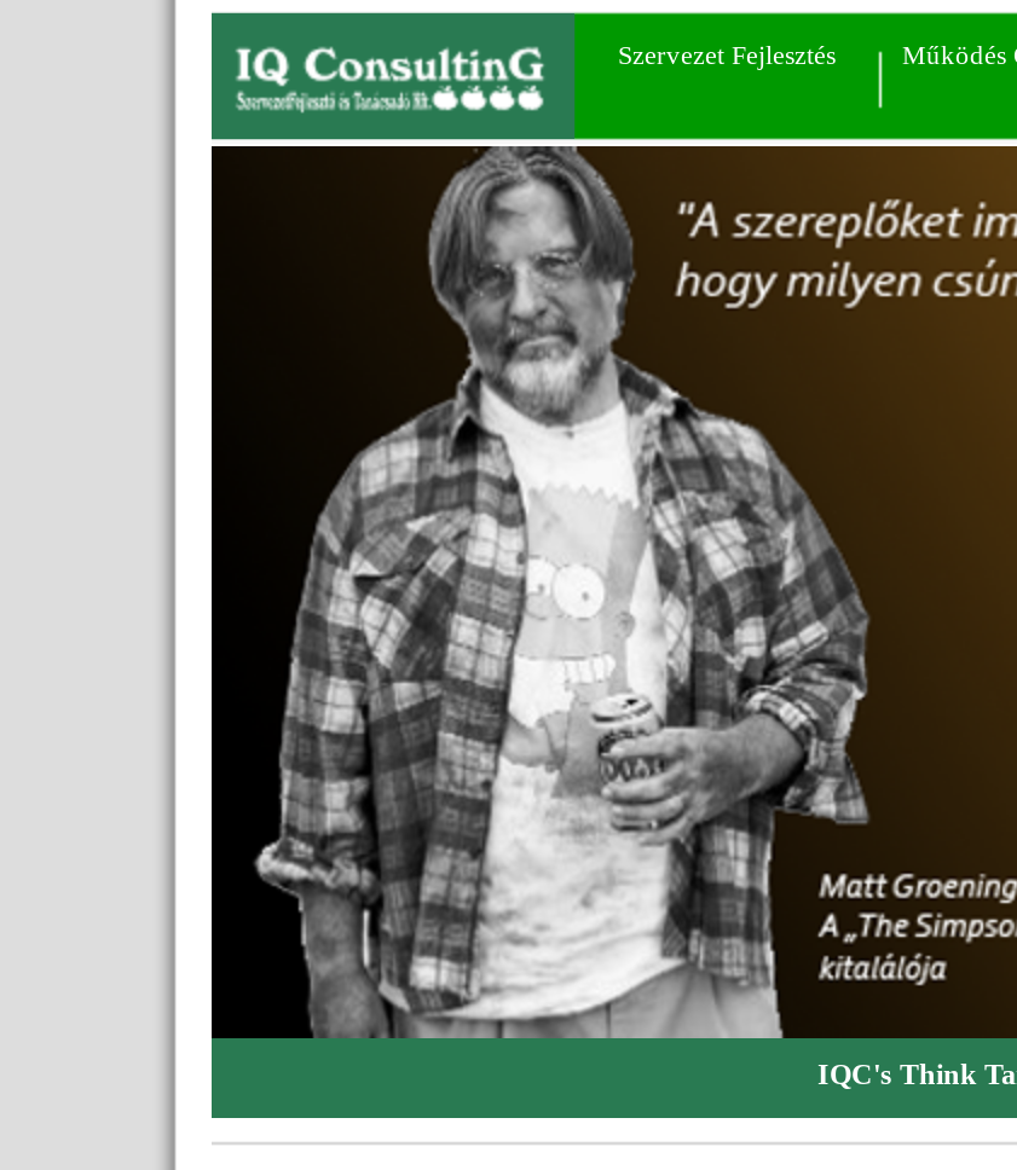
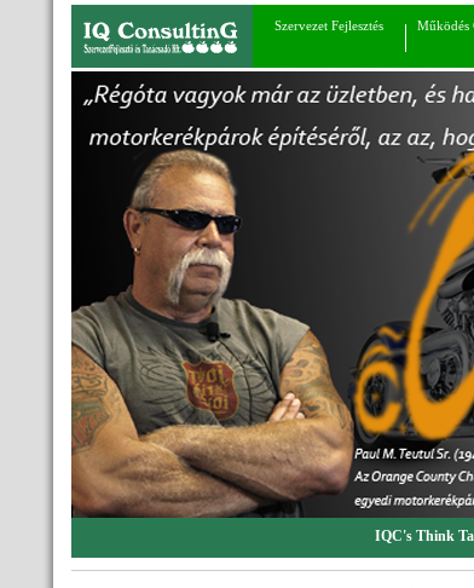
- [image]
+ [image]
